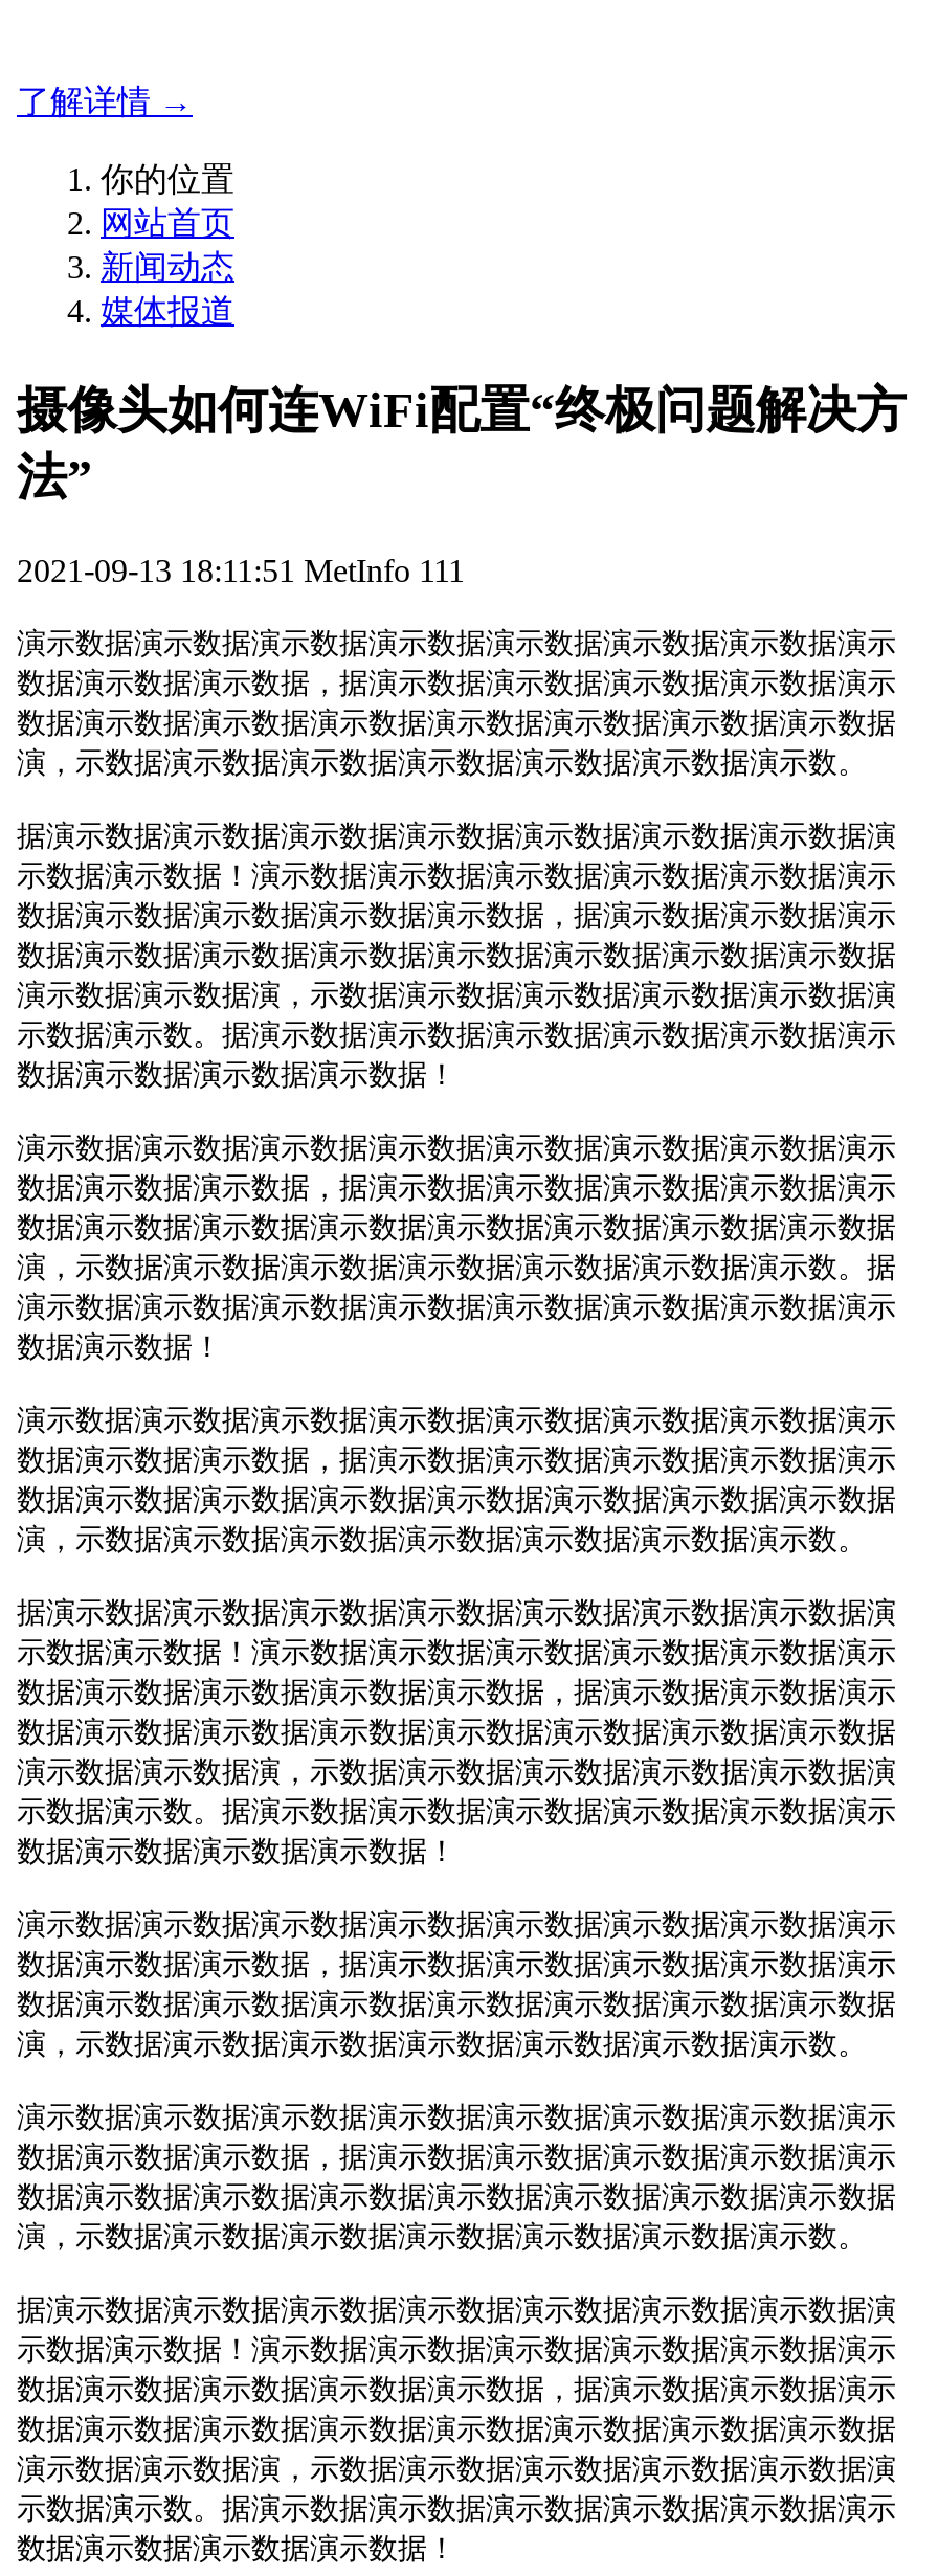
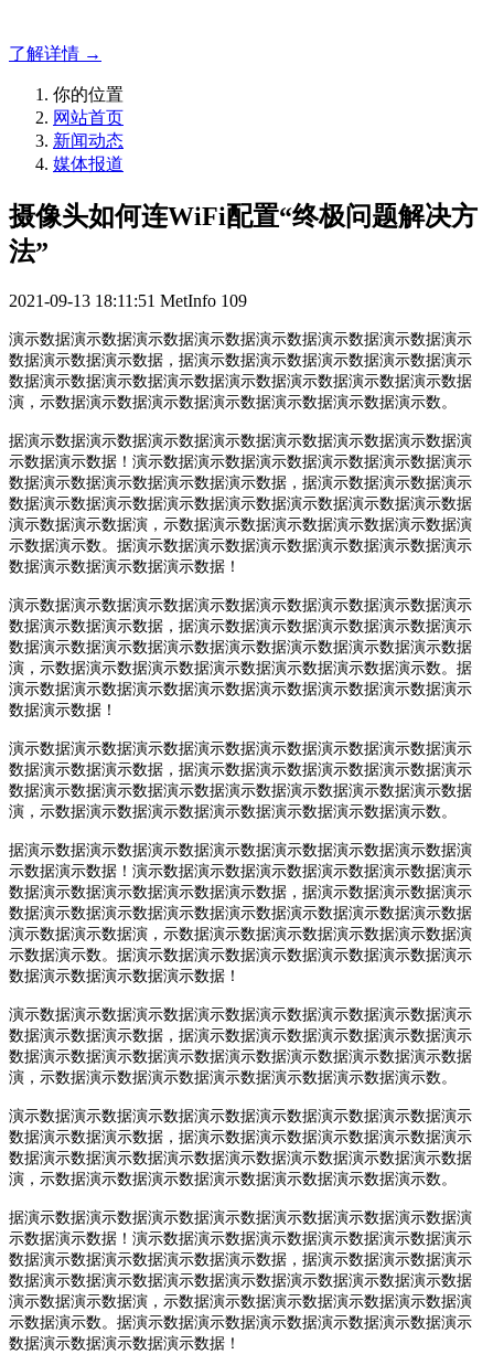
- 2021-09-13 18:11:51 MetInfo 111
+ 2021-09-13 18:11:51 MetInfo 109
